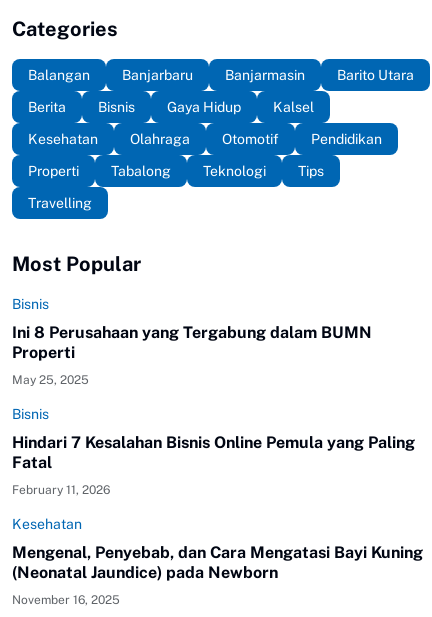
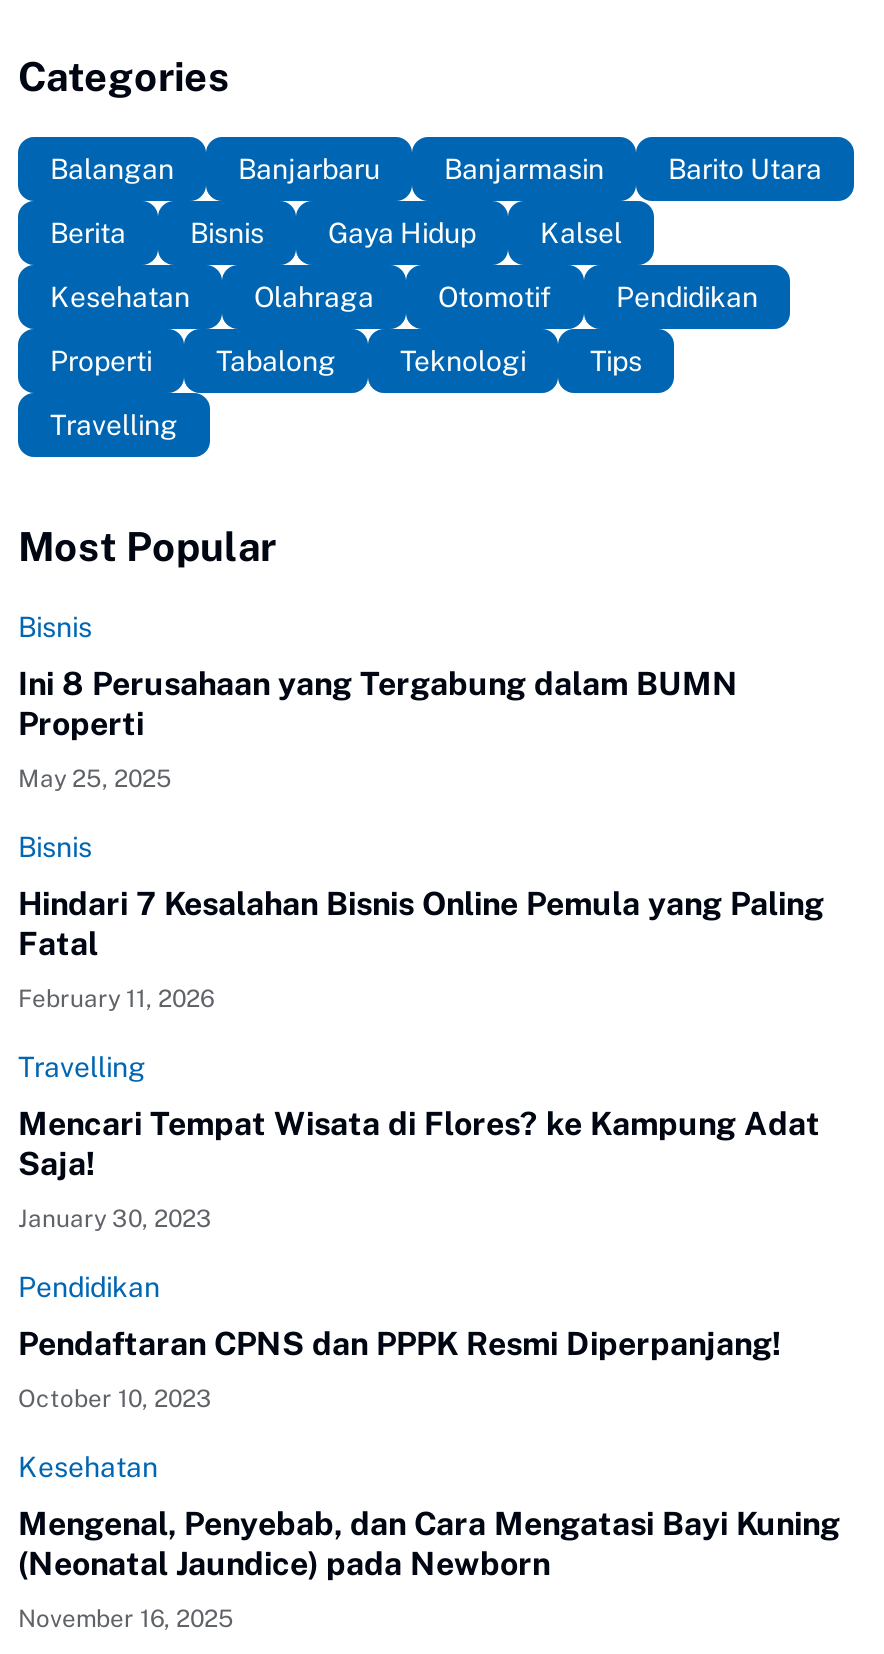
+ Travelling
+ Mencari Tempat Wisata di Flores? ke Kampung Adat
+ Saja!
+ January 30, 2023
+ Pendidikan
+ Pendaftaran CPNS dan PPPK Resmi Diperpanjang!
+ October 10, 2023
